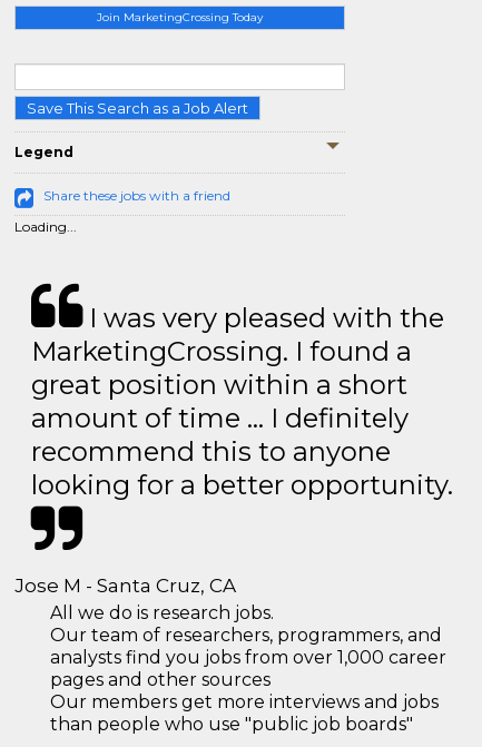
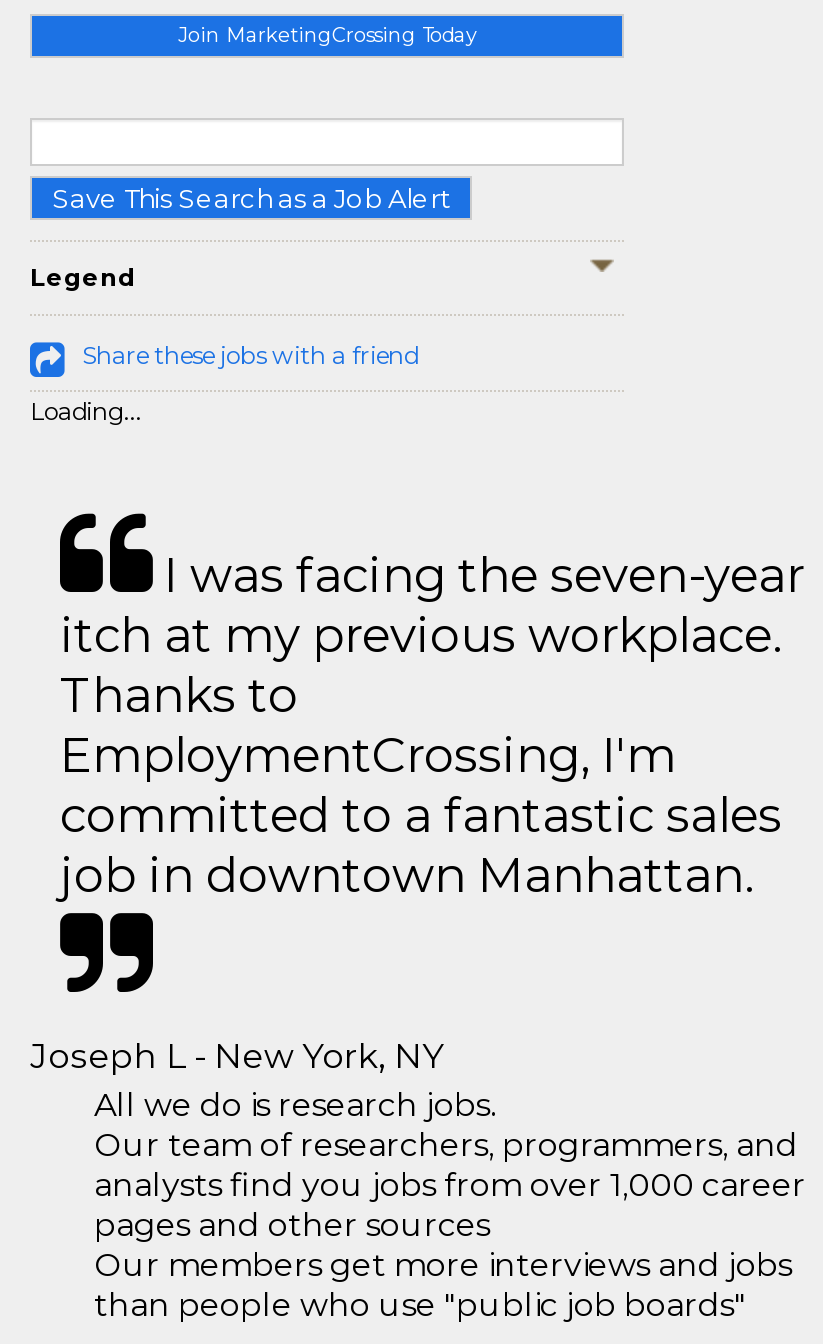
- I was very pleased with the
- MarketingCrossing. I found a
- great position within a short
- amount of time … I definitely
- recommend this to anyone
- looking for a better opportunity.
+ I was facing the seven-year
+ itch at my previous workplace.
+ Thanks to
+ EmploymentCrossing, I'm
+ committed to a fantastic sales
+ job in downtown Manhattan.

- Jose M - Santa Cruz, CA
+ Joseph L - New York, NY
